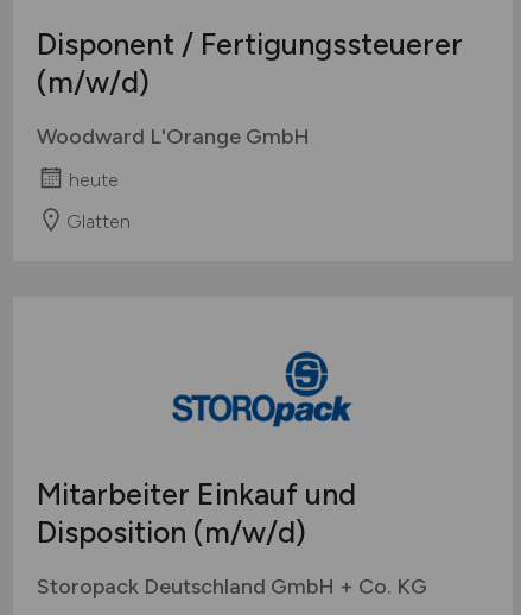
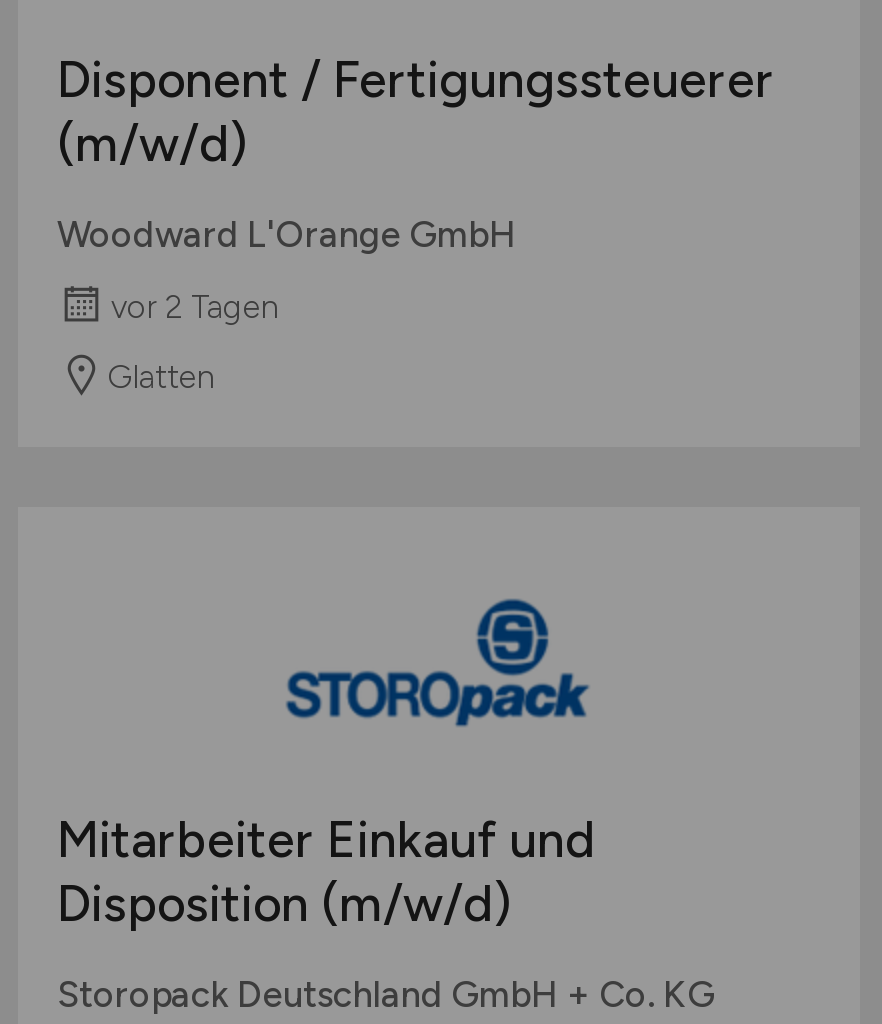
- heute
+ vor 2 Tagen
